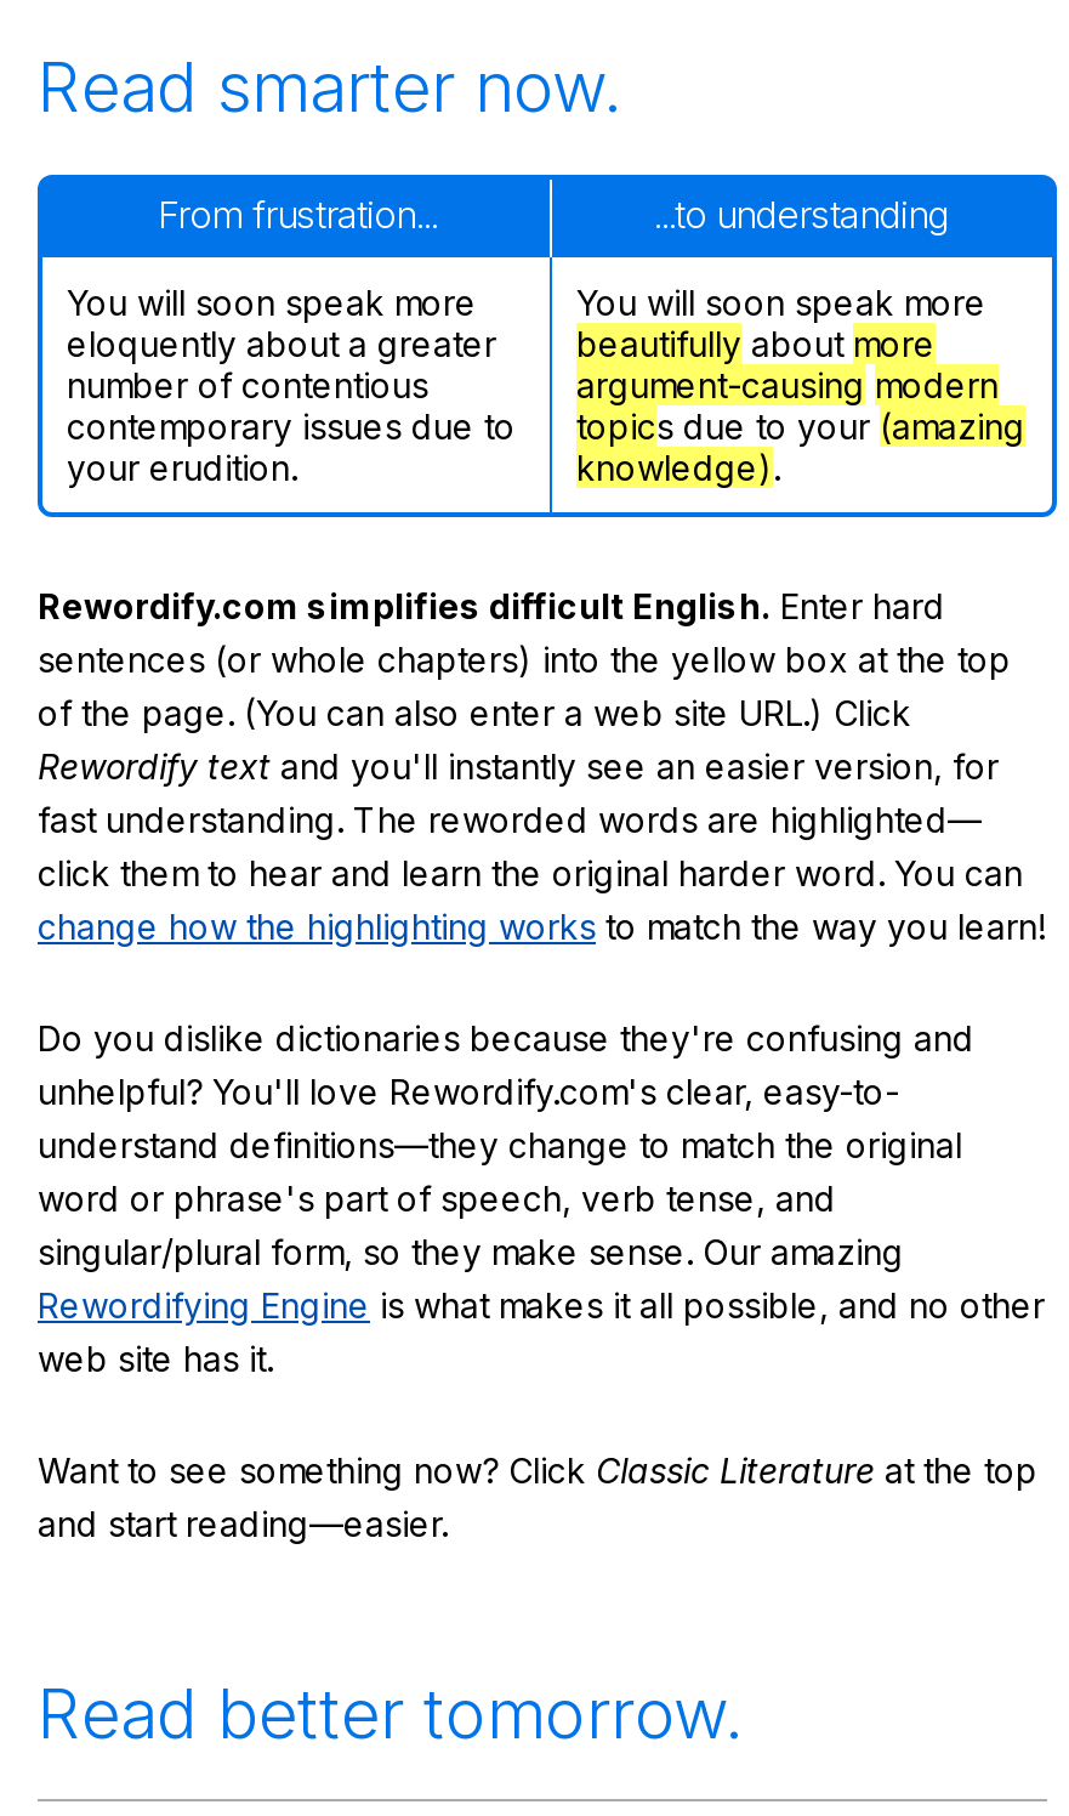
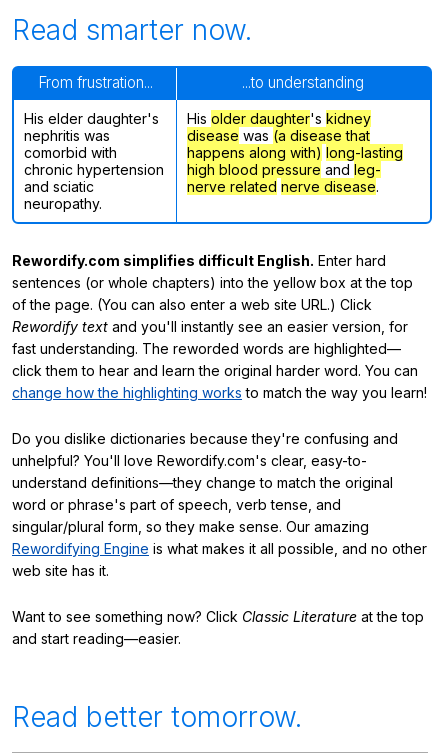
- You will soon speak more
- eloquently about a greater
- number of contentious
- contemporary issues due to
- your erudition.
+ His elder daughter's
+ nephritis was
+ comorbid with
+ chronic hypertension
+ and sciatic
+ neuropathy.

- You will soon speak more
- beautifully about more
- argument-causing modern
- topics due to your (amazing
- knowledge).
+ His older daughter 's kidney
+ disease was (a disease that
+ happens along with) long-lasting
+ high blood pressure andleg-
+ nerve related nerve disease.
